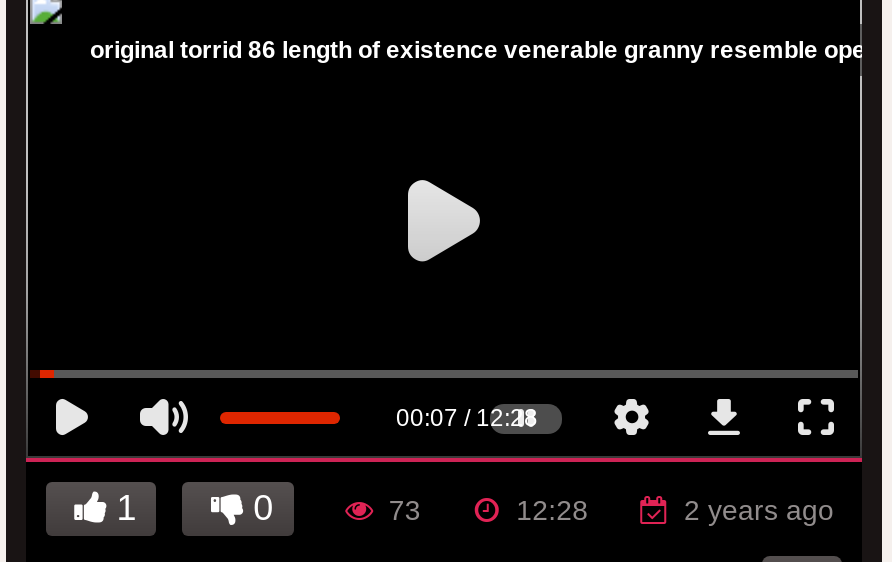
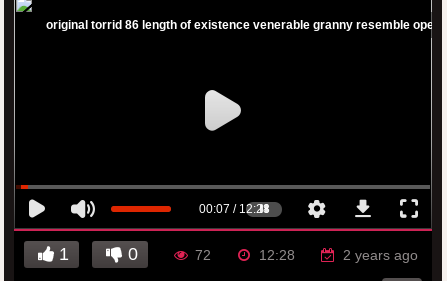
- 73
+ 72
